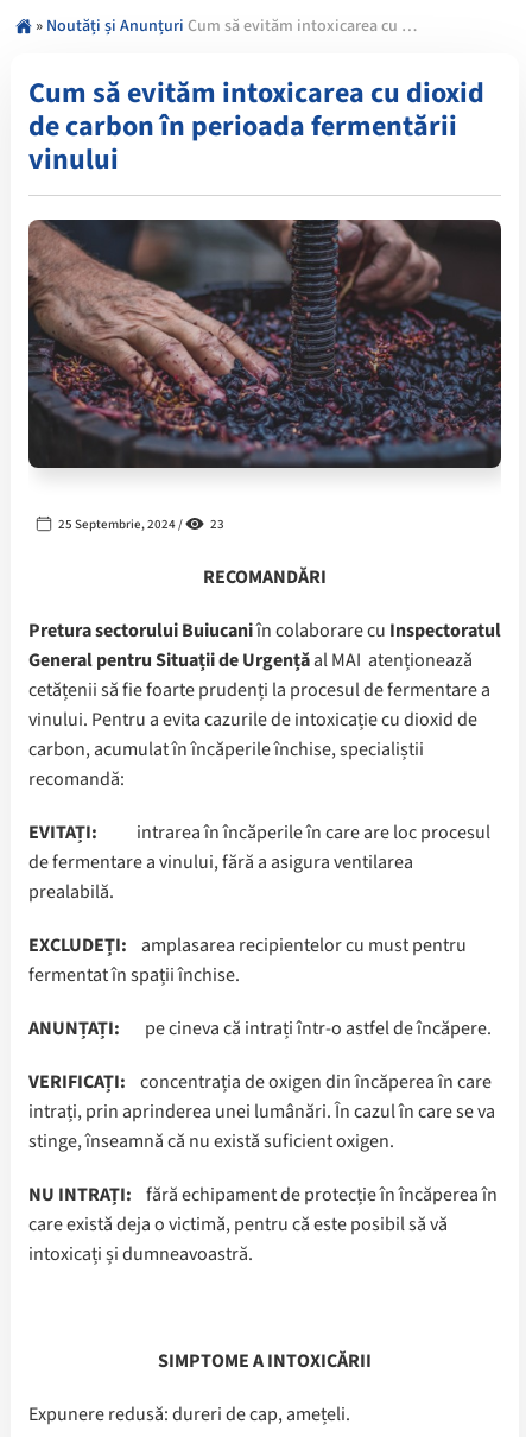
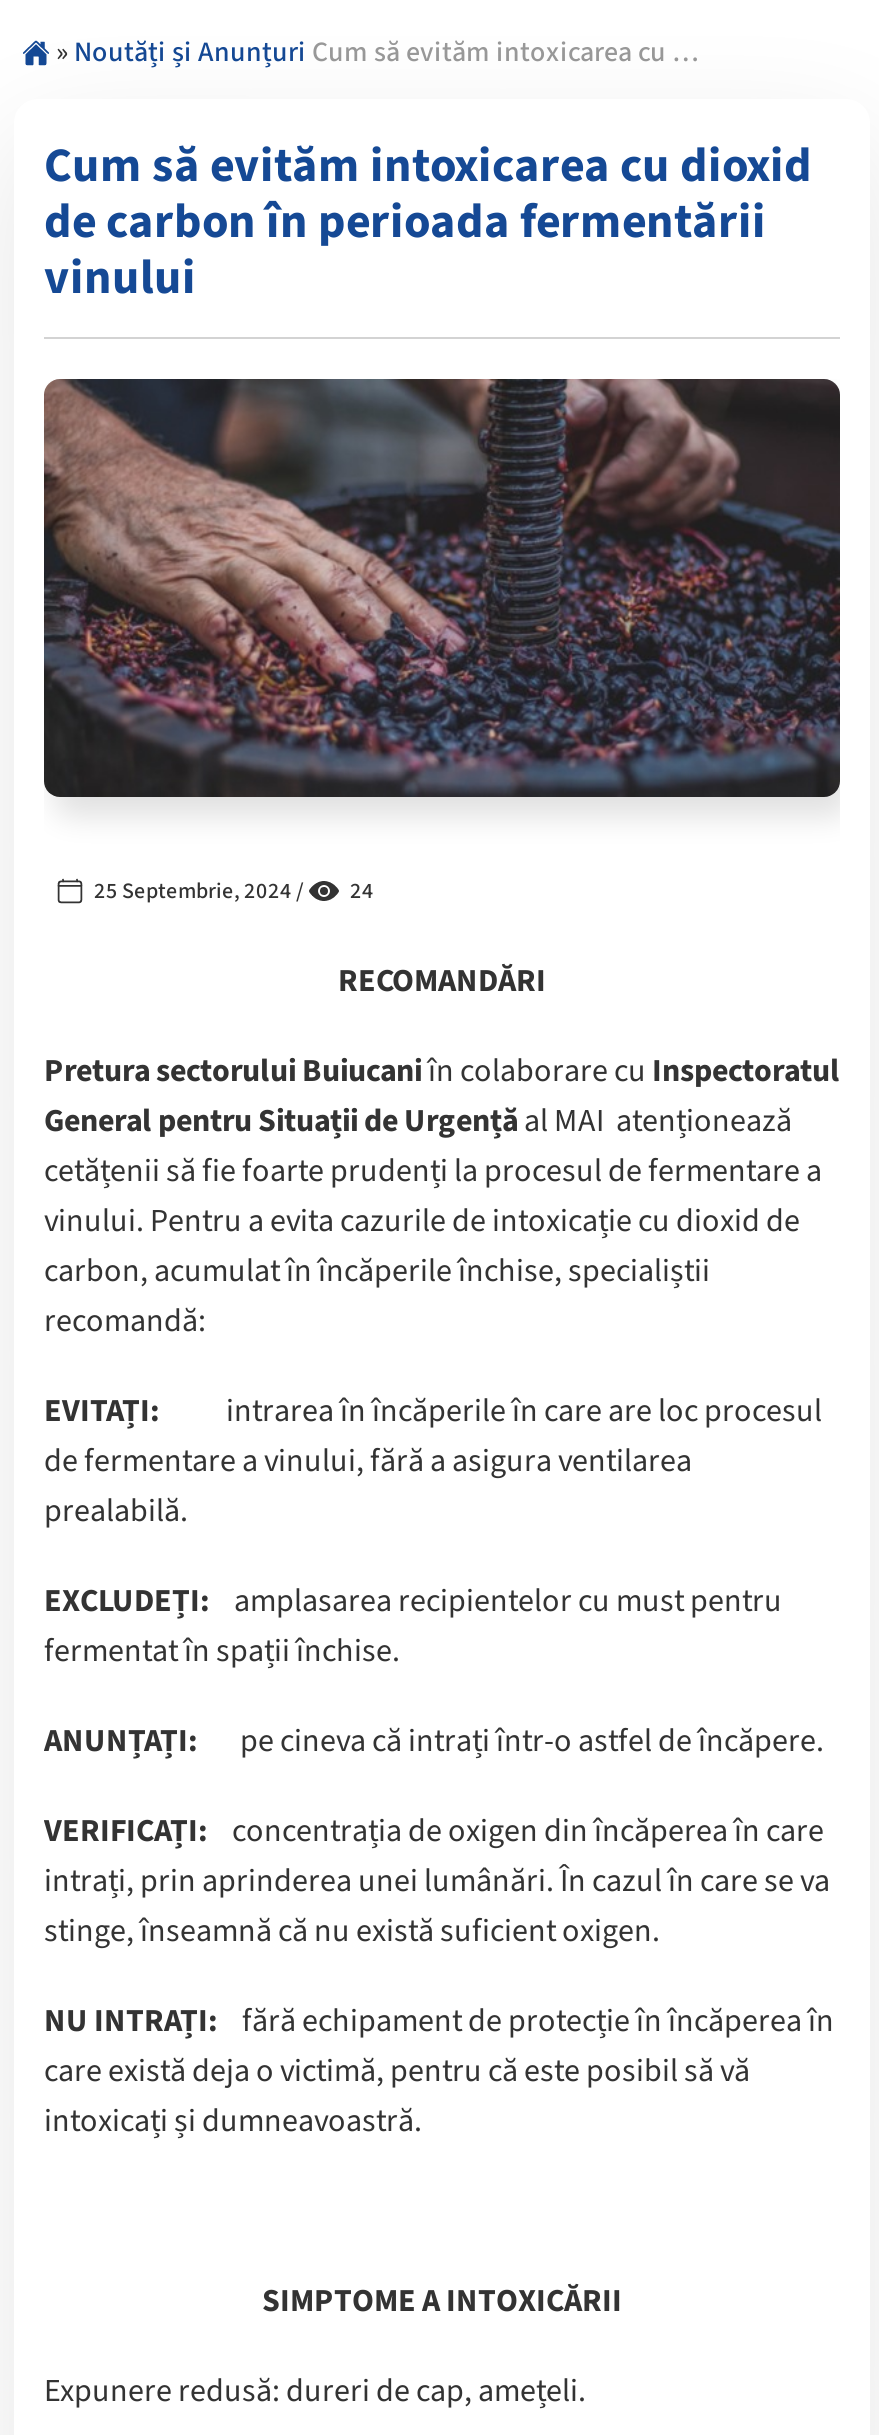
- 25 Septembrie, 2024 / 23
+ 25 Septembrie, 2024 / 24
